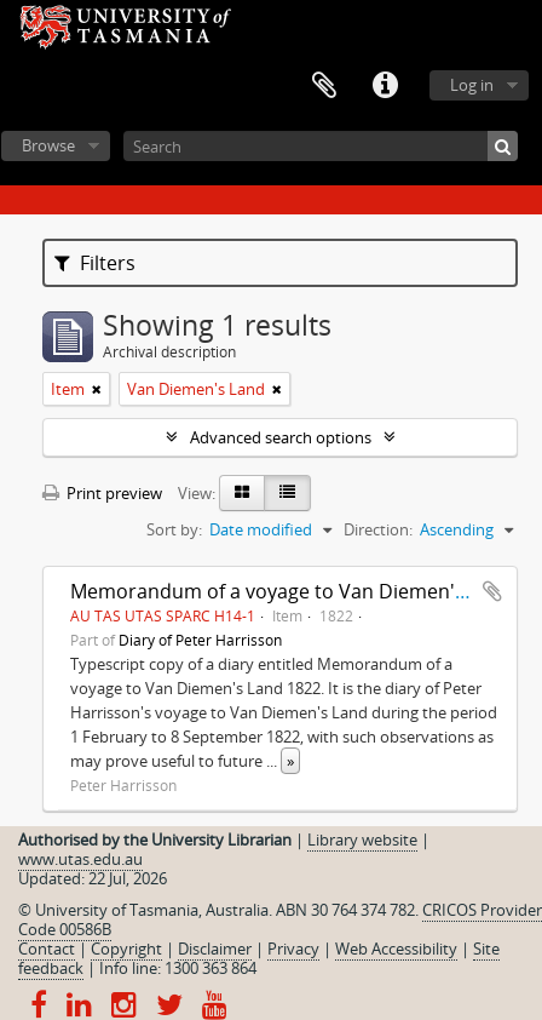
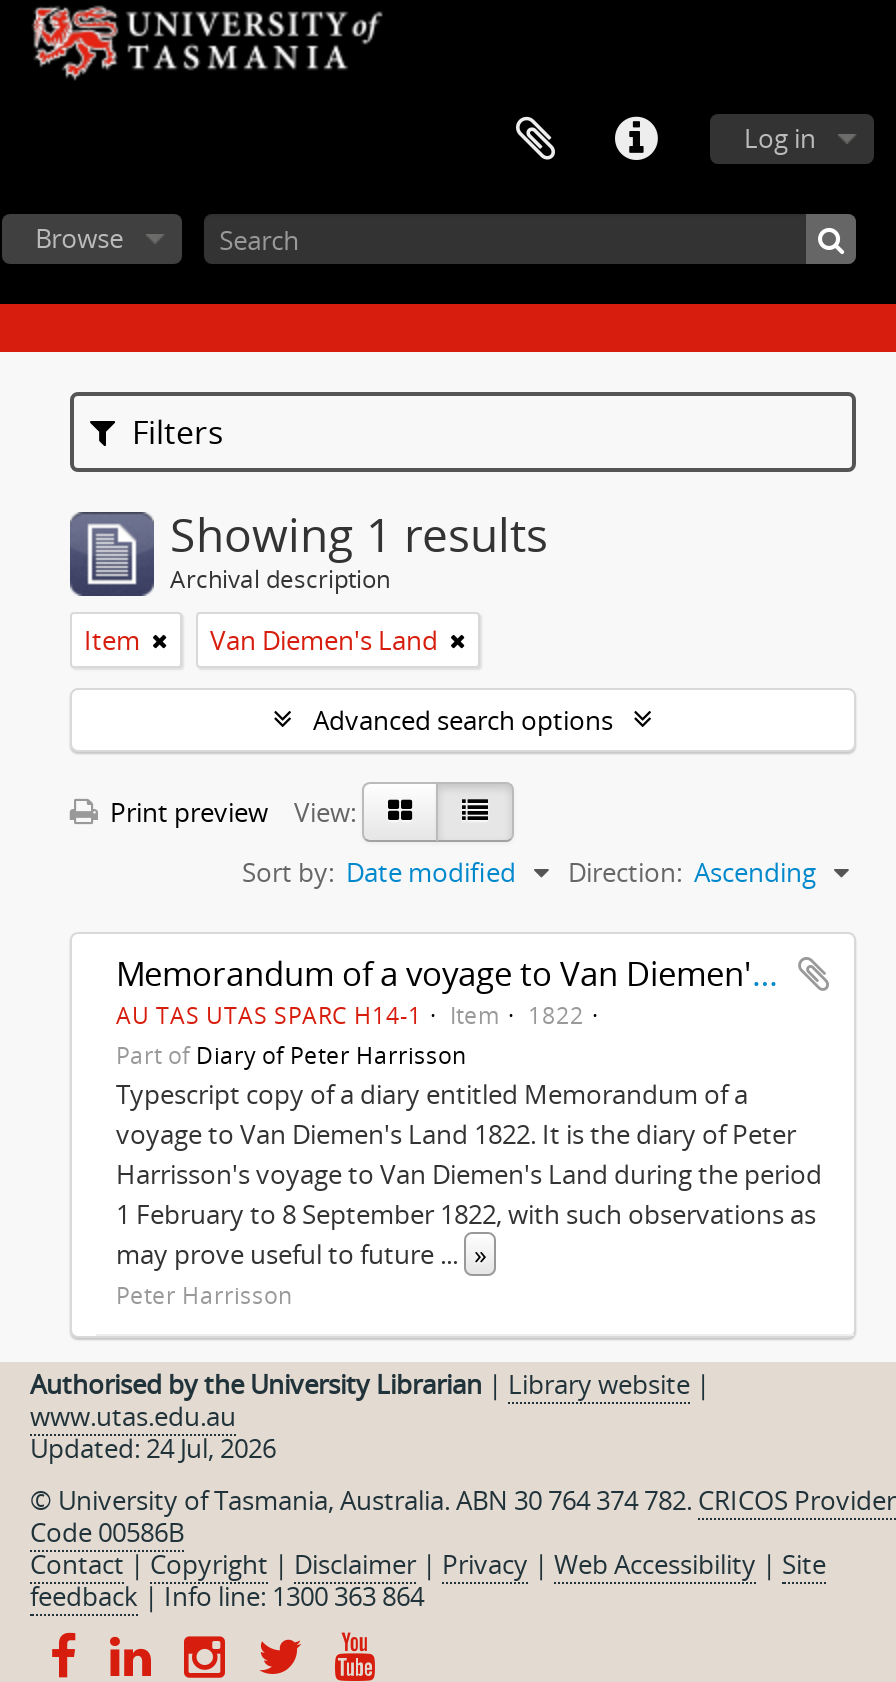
- Updated: 22 Jul, 2026
+ Updated: 24 Jul, 2026
